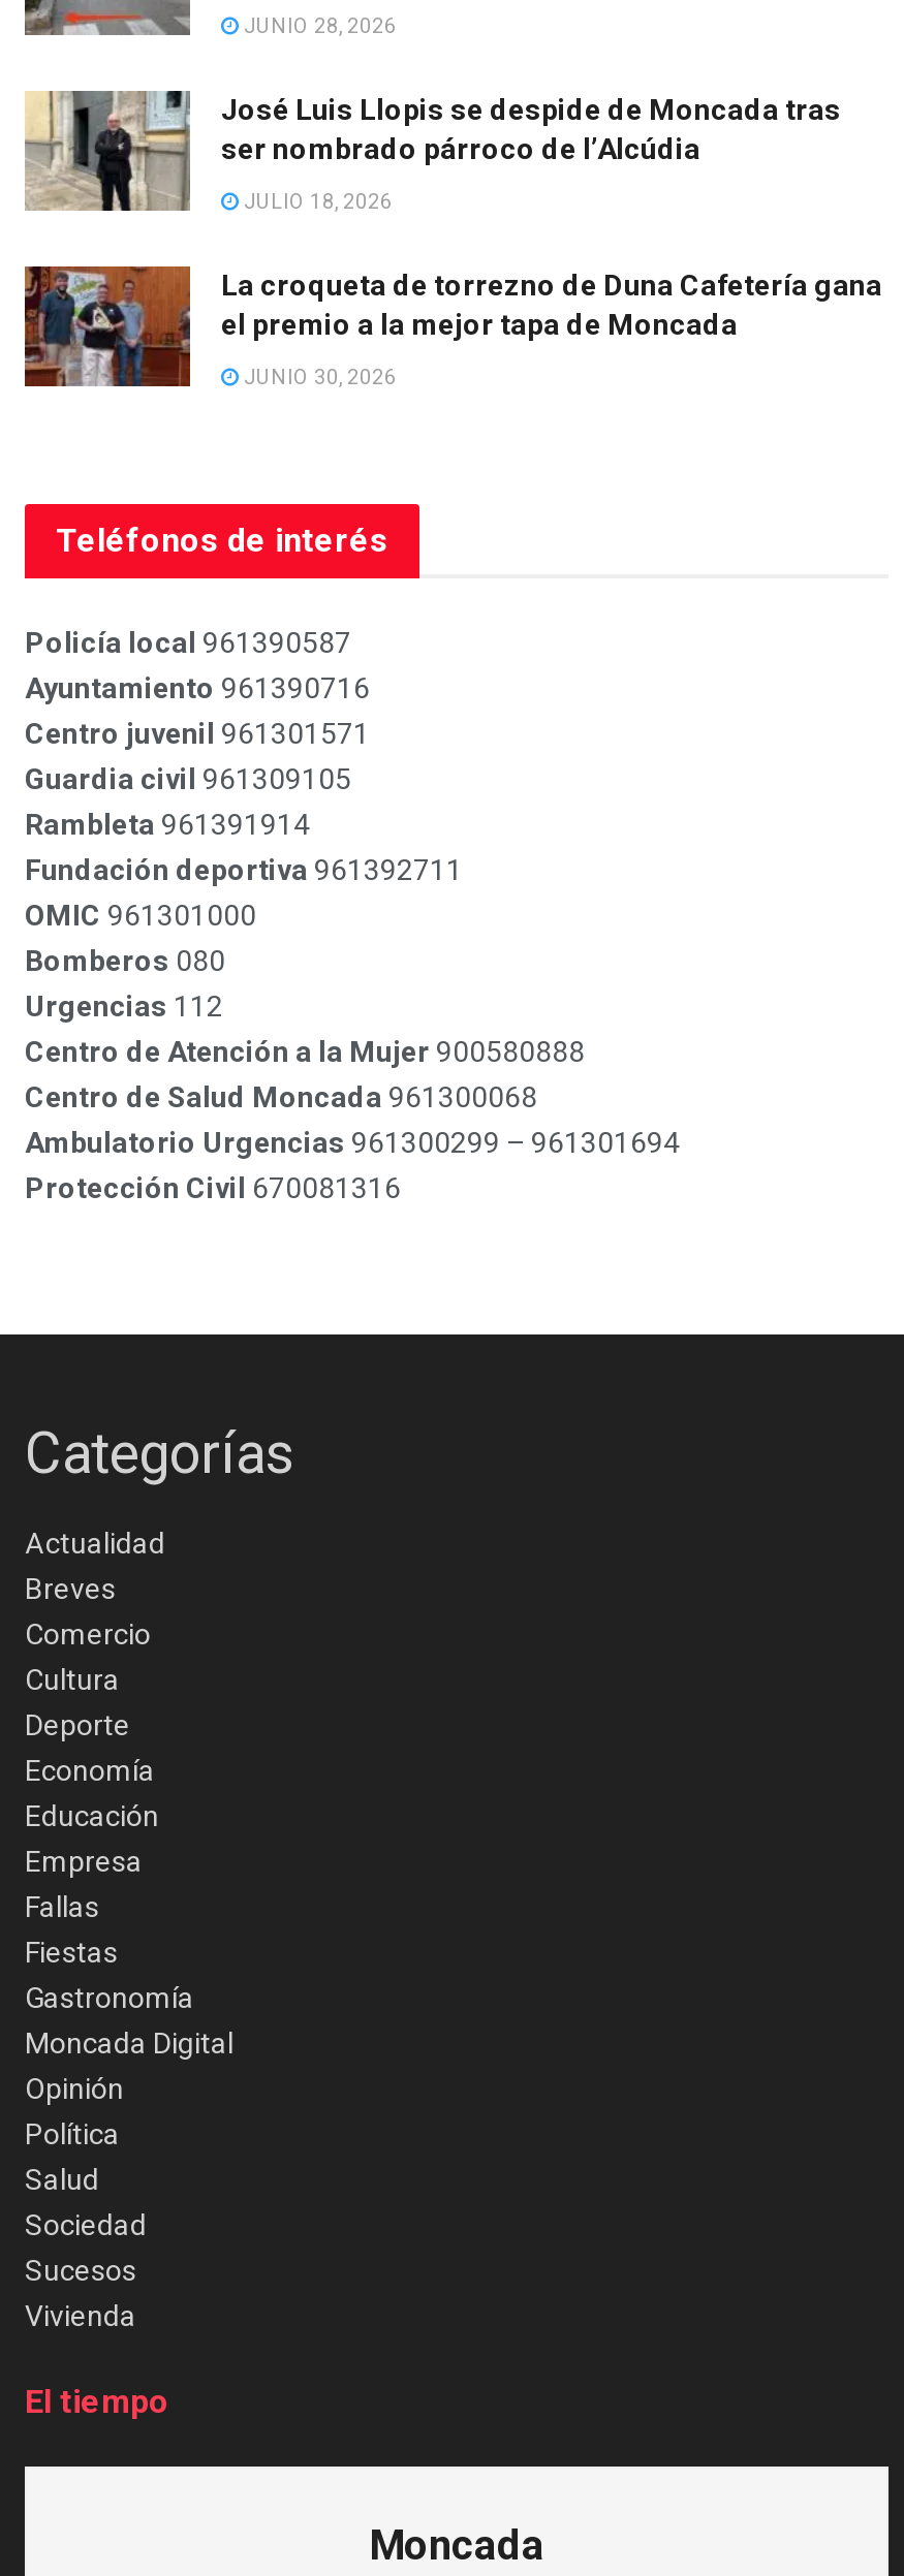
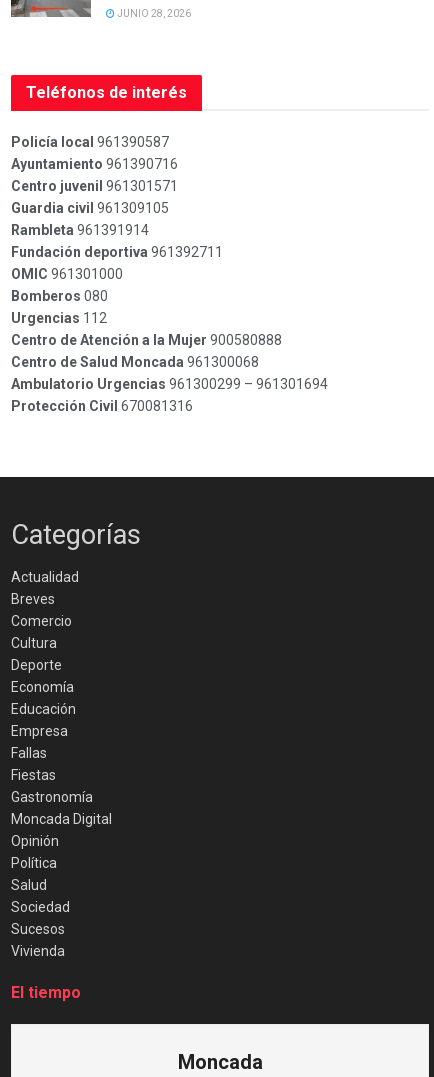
- [image]
- José Luis Llopis se despide de Moncada tras
- ser nombrado párroco de l’Alcúdia
- JULIO 18, 2026
- La croqueta de torrezno de Duna Cafetería gana
- el premio a la mejor tapa de Moncada
- JUNIO 30, 2026

- [image]
